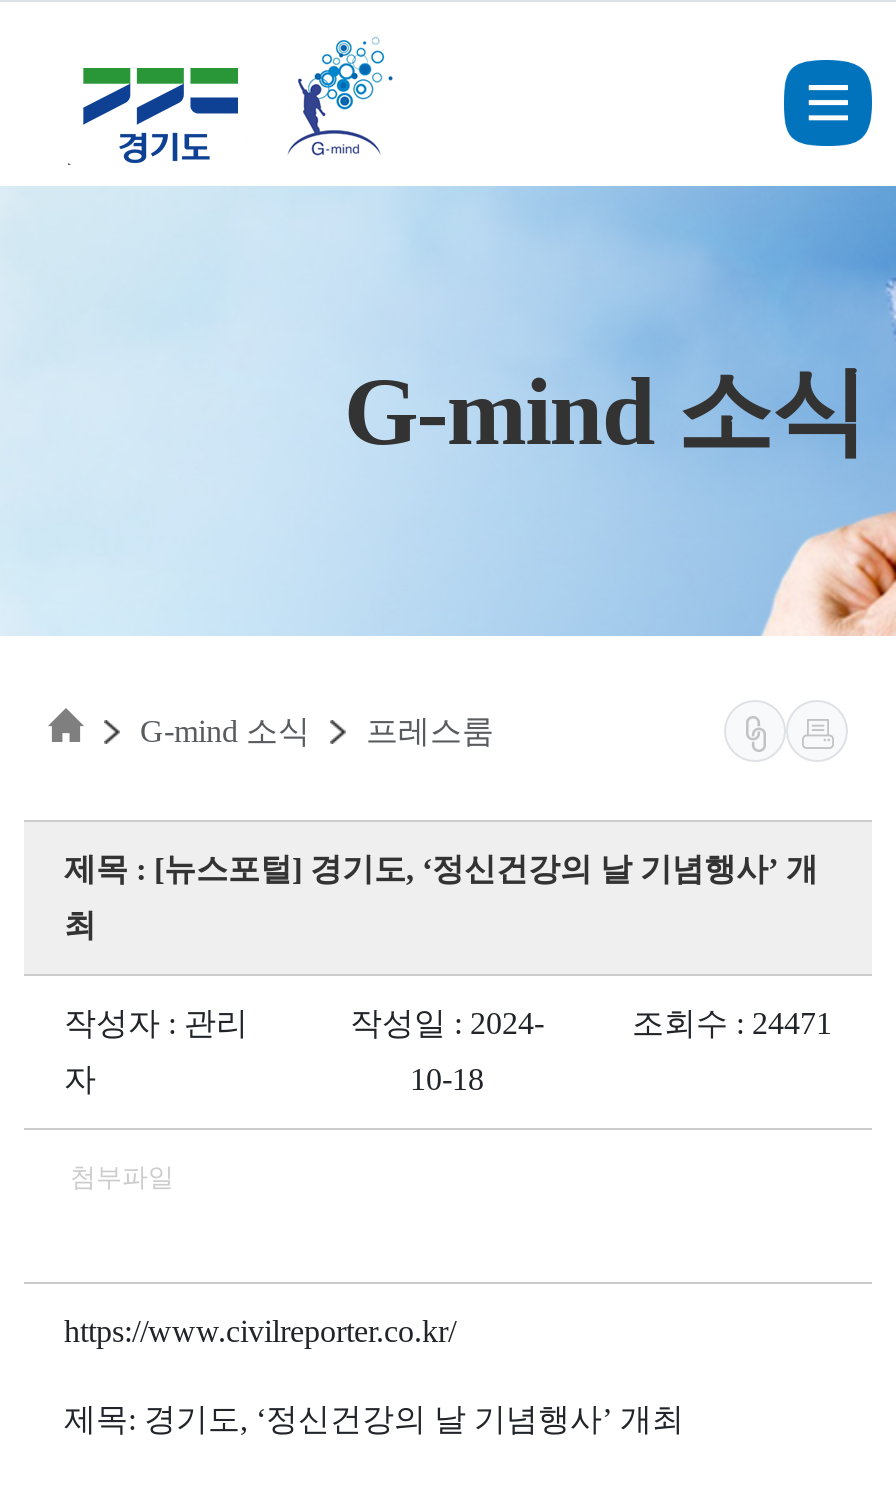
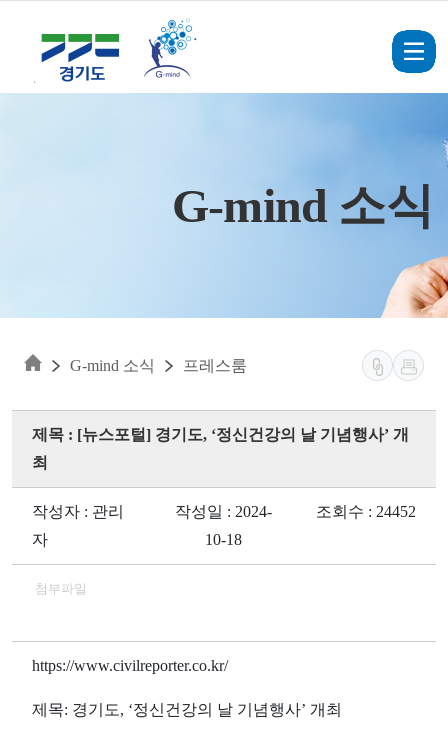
- 조회수 : 24471
+ 조회수 : 24452
